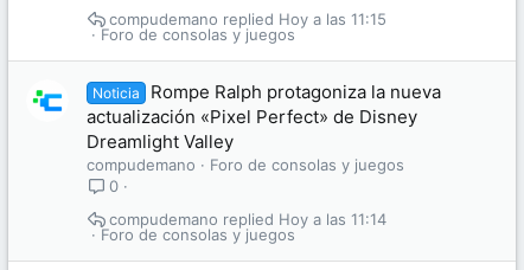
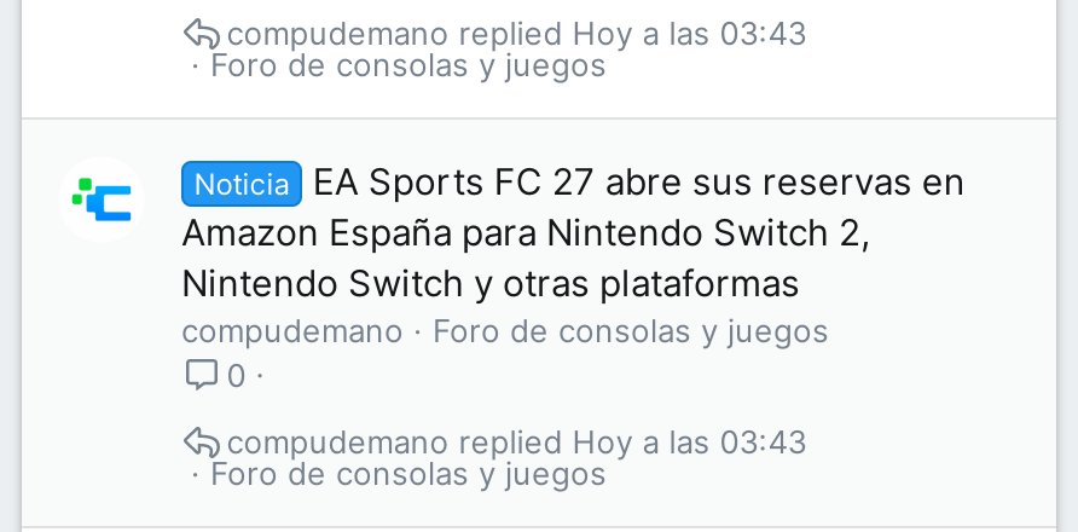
- Hoy a las 11:15
+ Hoy a las 03:43

- Rompe Ralph protagoniza la nueva
- actualización «Pixel Perfect» de Disney
- Dreamlight Valley
+ EA Sports FC 27 abre sus reservas en
+ Amazon España para Nintendo Switch 2,
+ Nintendo Switch y otras plataformas

- Hoy a las 11:14
+ Hoy a las 03:43
